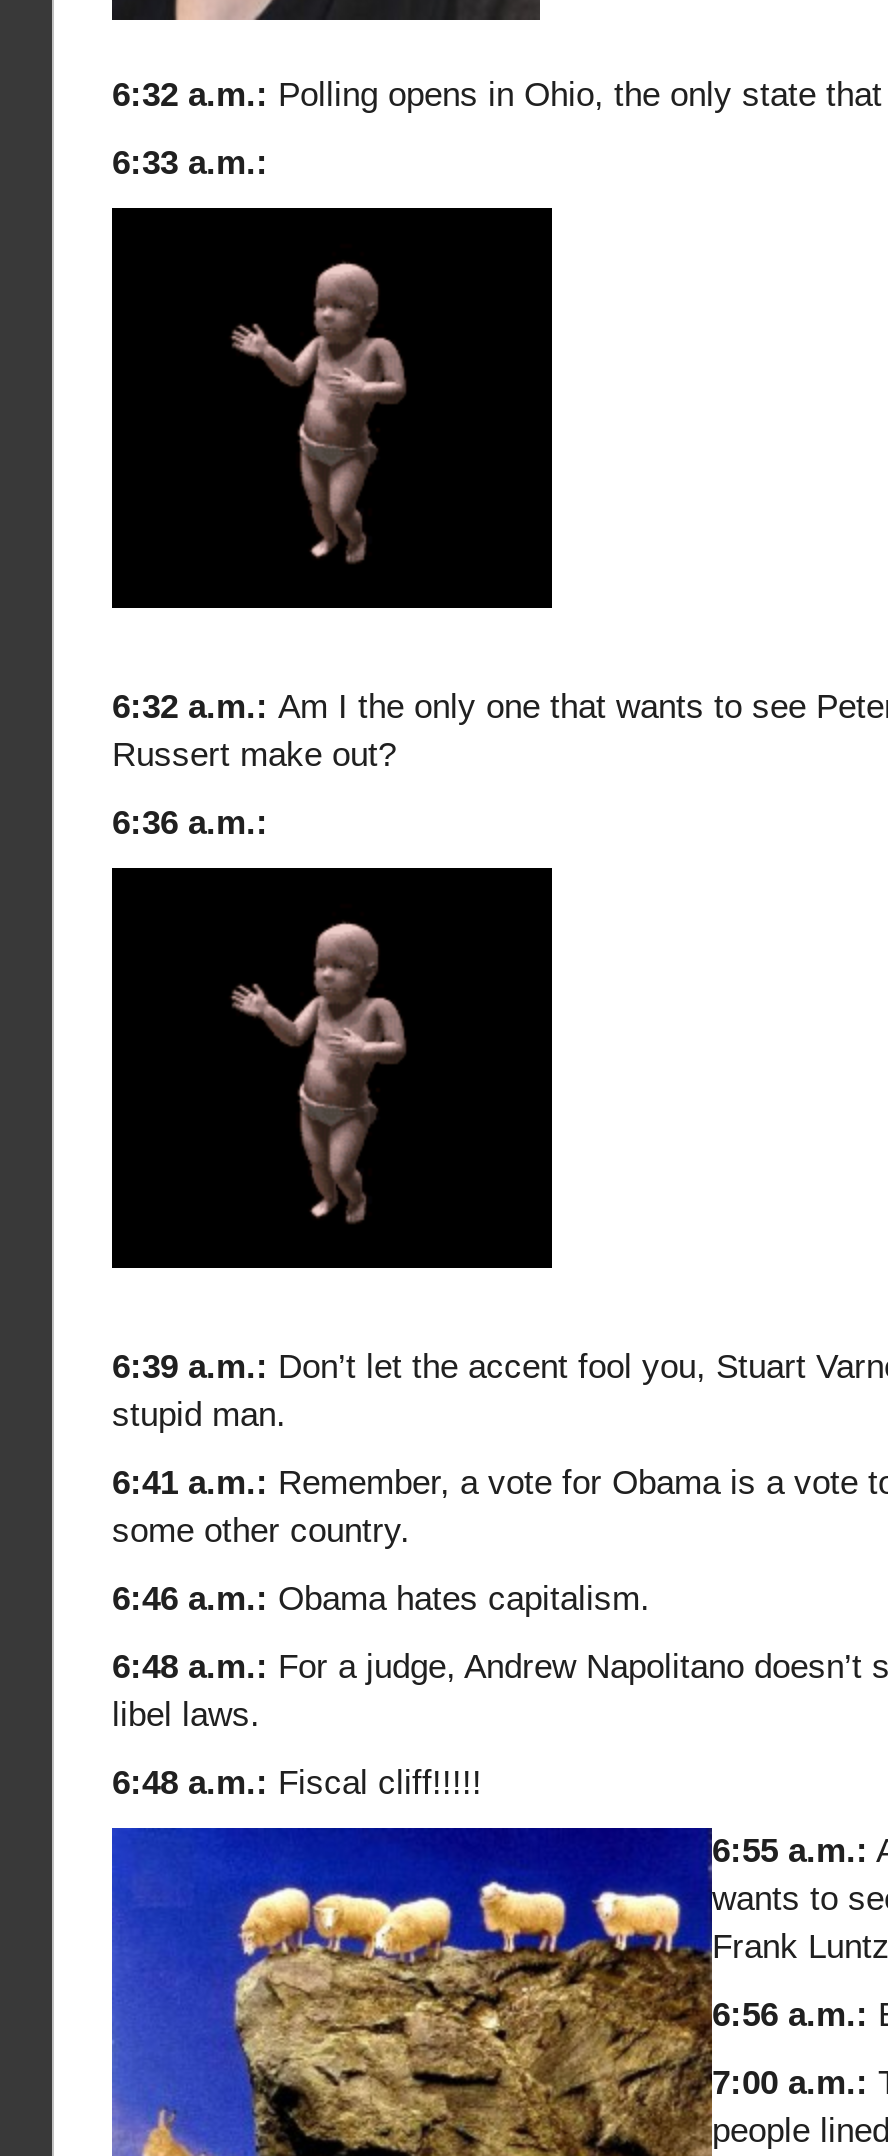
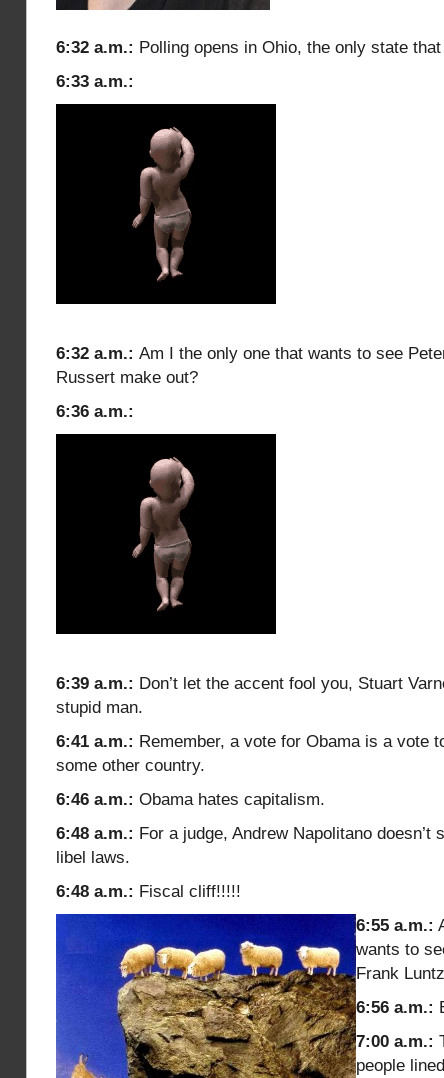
- [image]
+ [image]

- [image]
+ [image]
